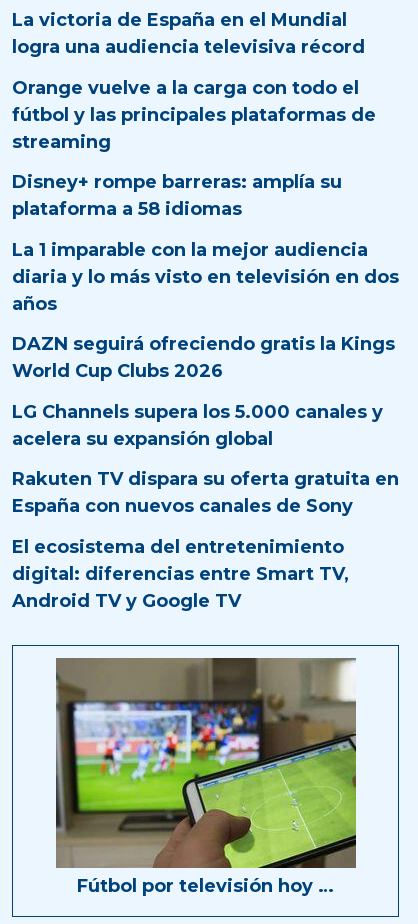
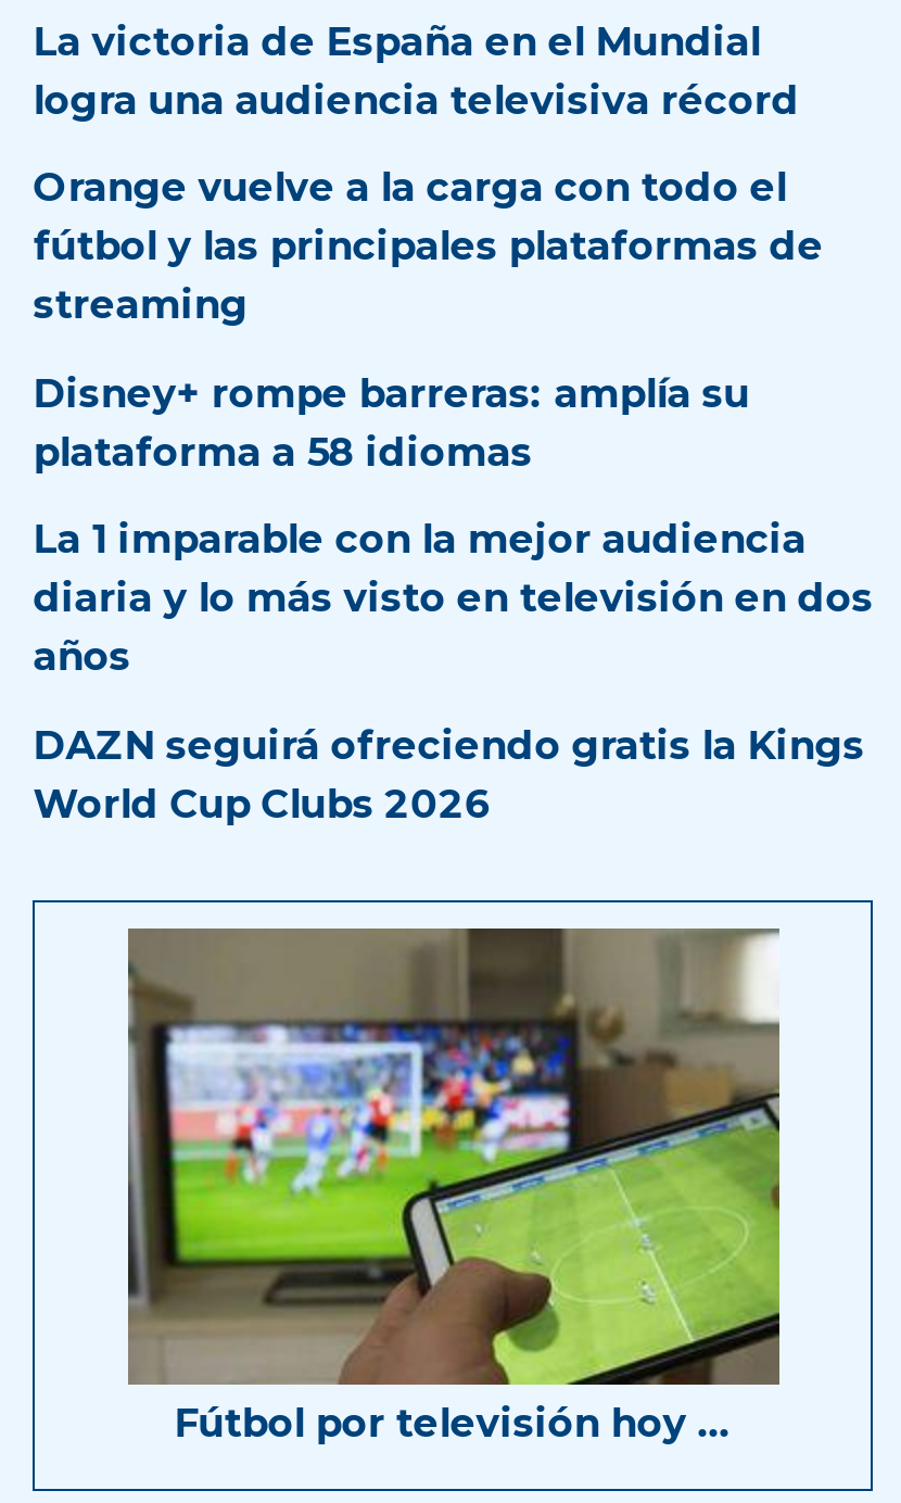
- LG Channels supera los 5.000 canales y
- acelera su expansión global
- Rakuten TV dispara su oferta gratuita en
- España con nuevos canales de Sony
- El ecosistema del entretenimiento
- digital: diferencias entre Smart TV,
- Android TV y Google TV
